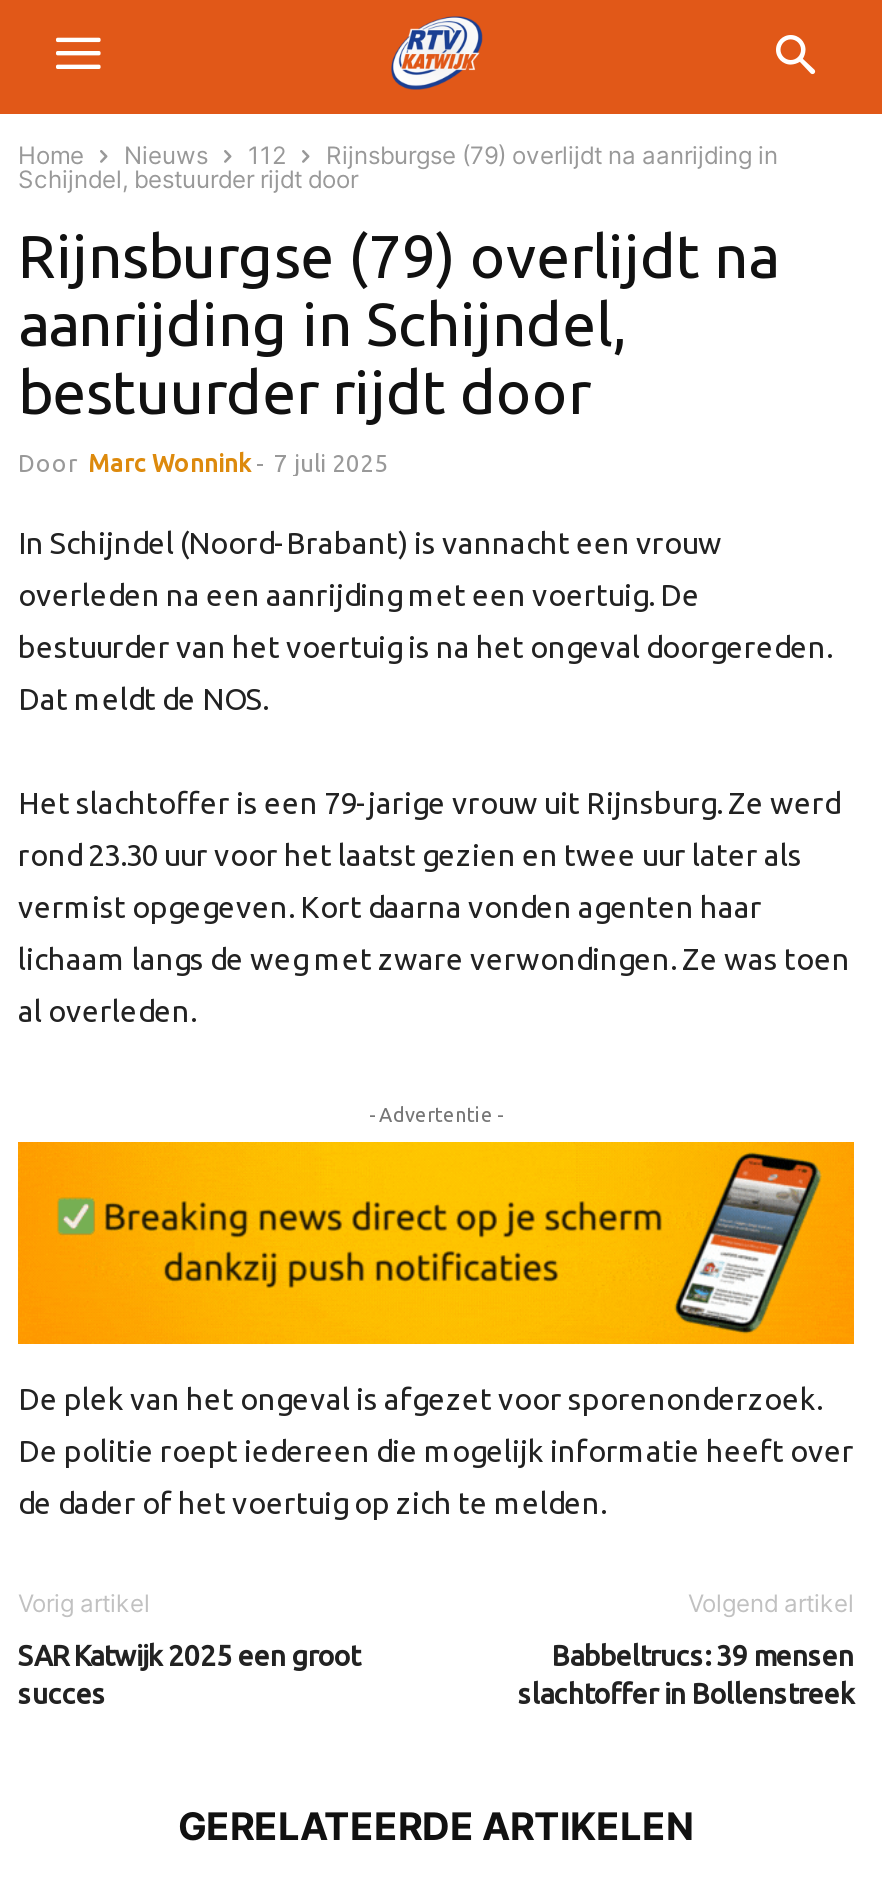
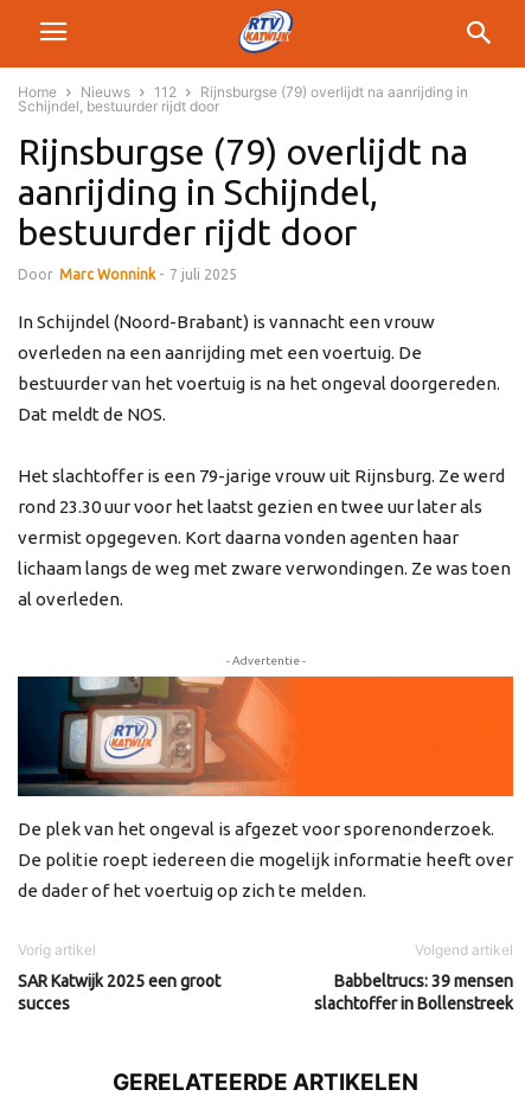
- [image]
+ [image]
